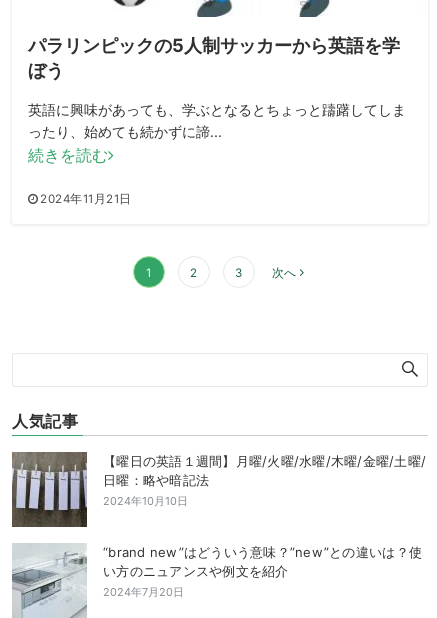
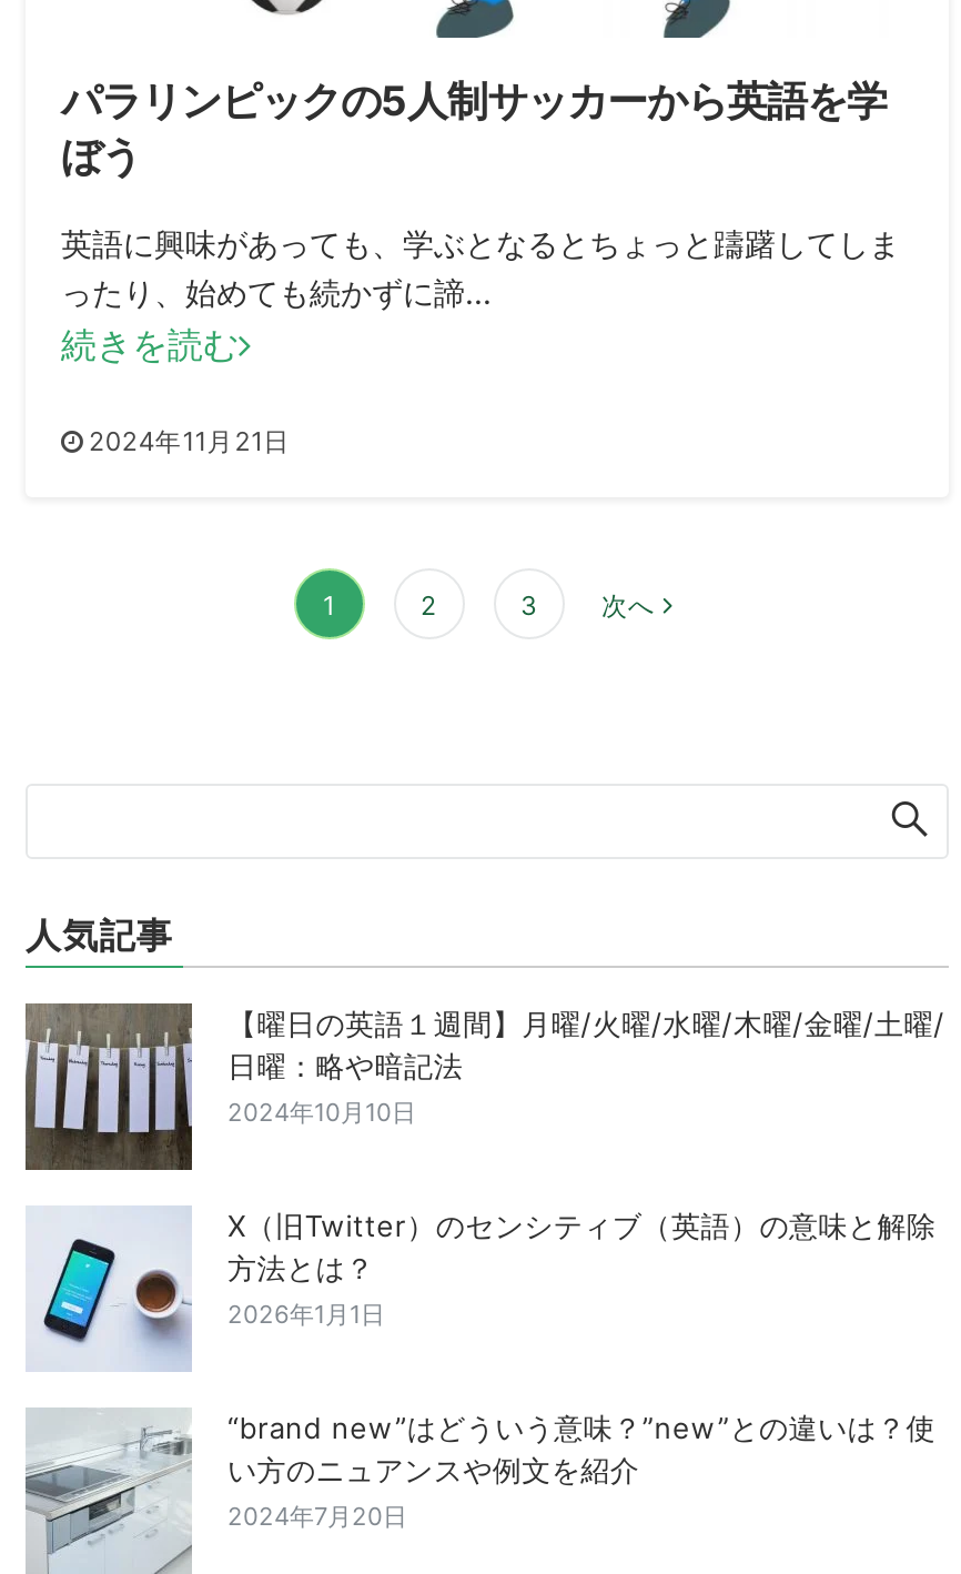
+ [image]
+ X（旧Twitter）のセンシティブ（英語）の意味と解除
+ 方法とは？
+ 2026年1月1日
